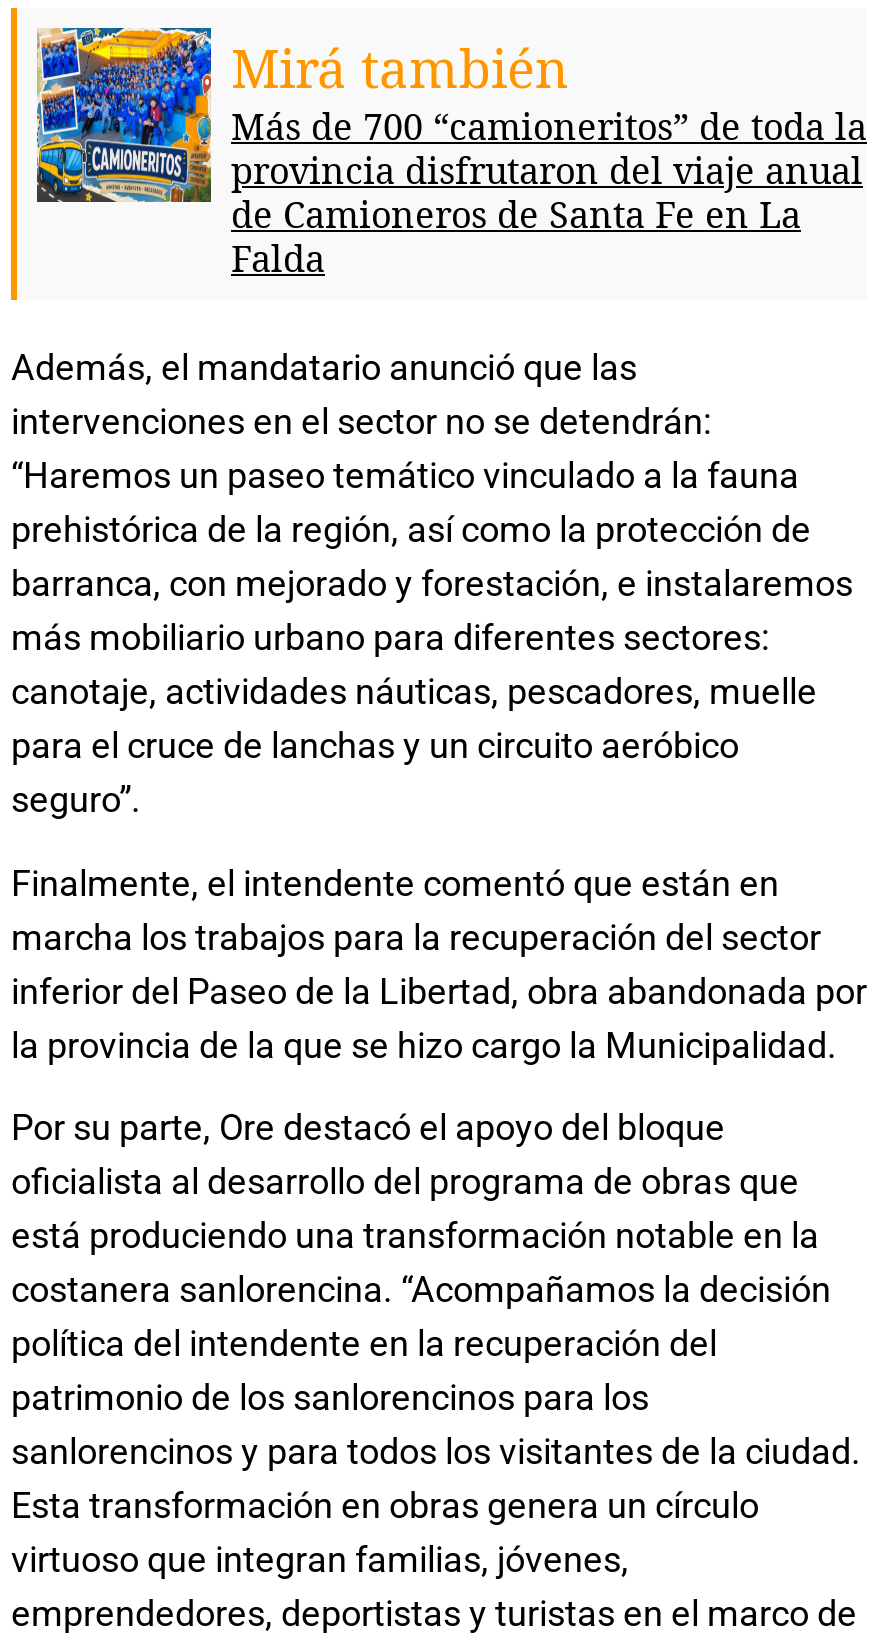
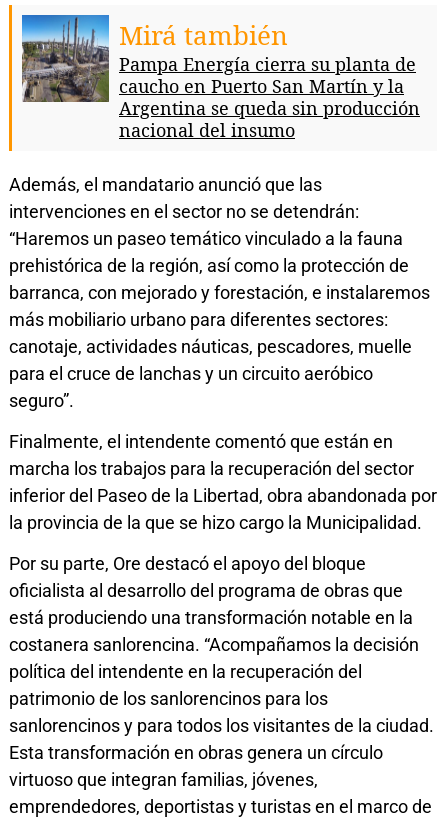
- [image]
- Más de 700 “camioneritos” de toda la
- provincia disfrutaron del viaje anual
- de Camioneros de Santa Fe en La
- Falda
+ [image]
+ Pampa Energía cierra su planta de
+ caucho en Puerto San Martín y la
+ Argentina se queda sin producción
+ nacional del insumo
